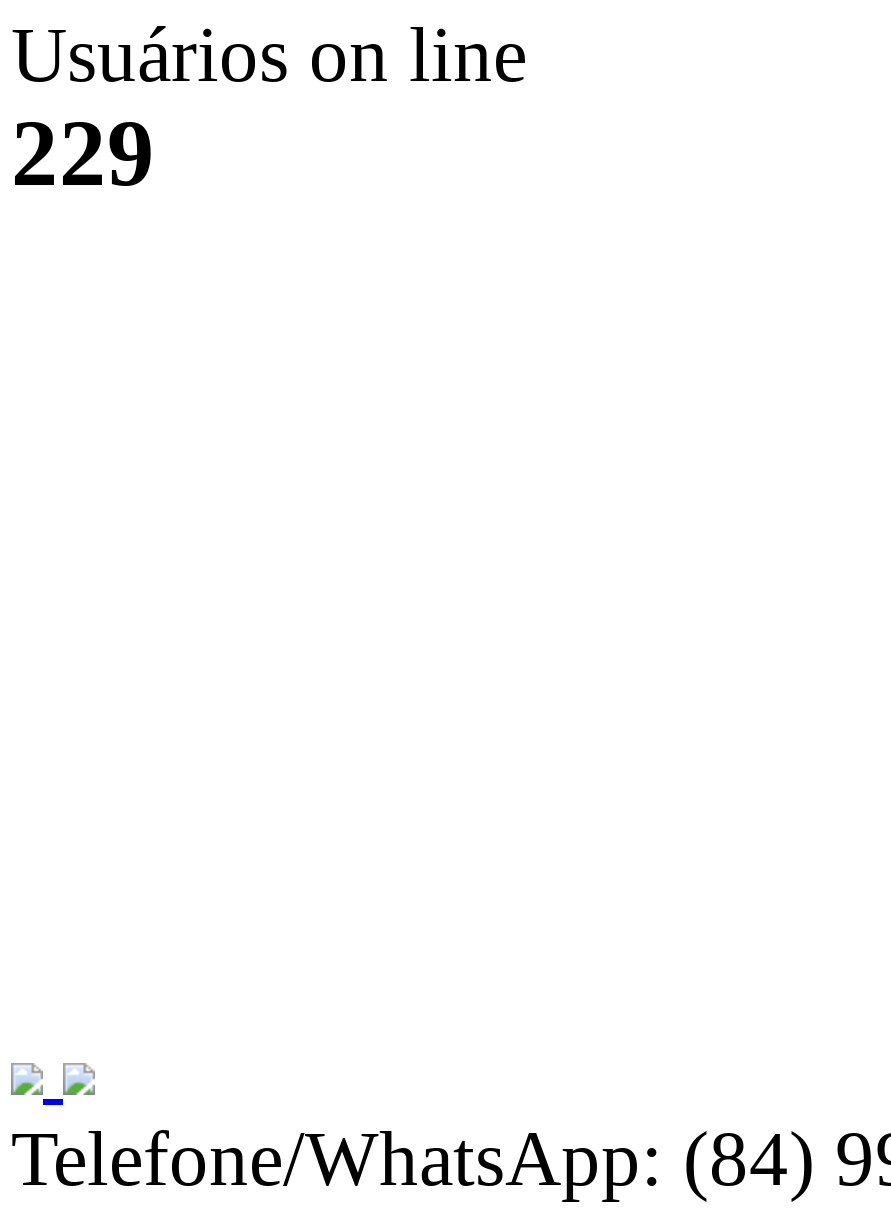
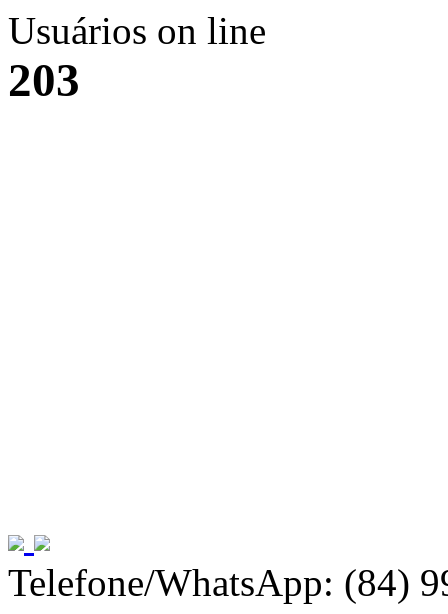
- 229
+ 203
